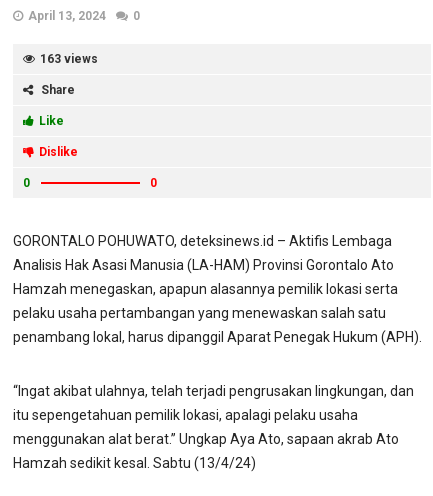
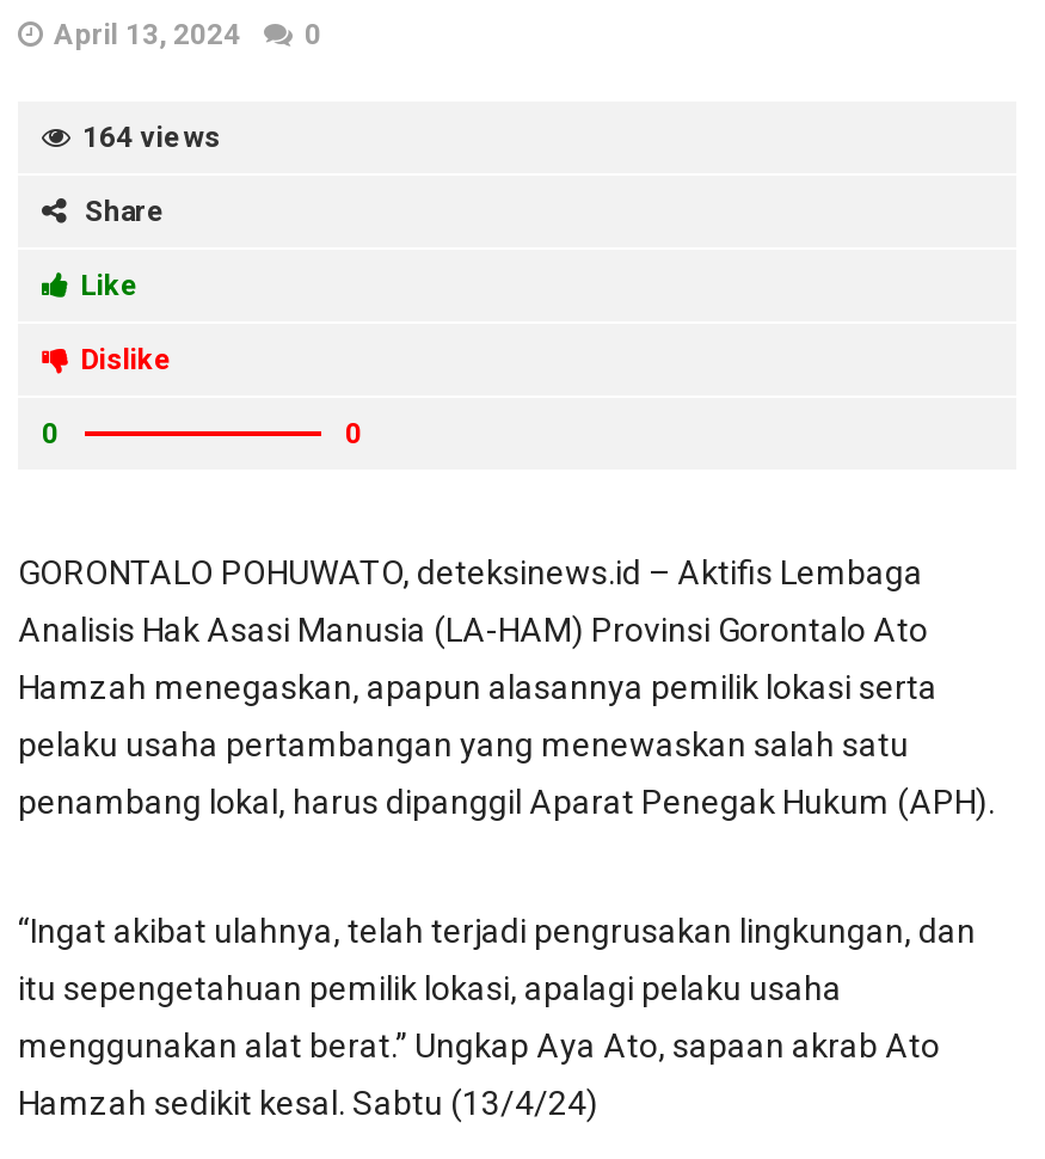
- 163 views
+ 164 views
